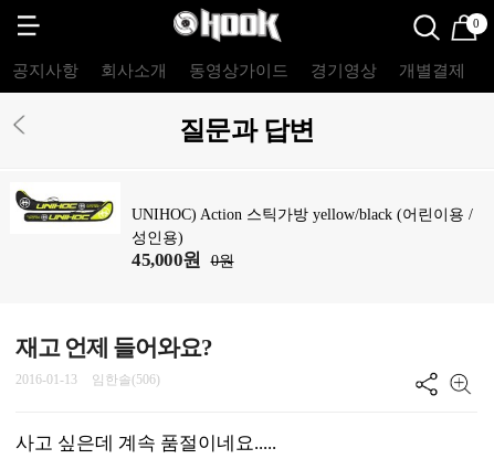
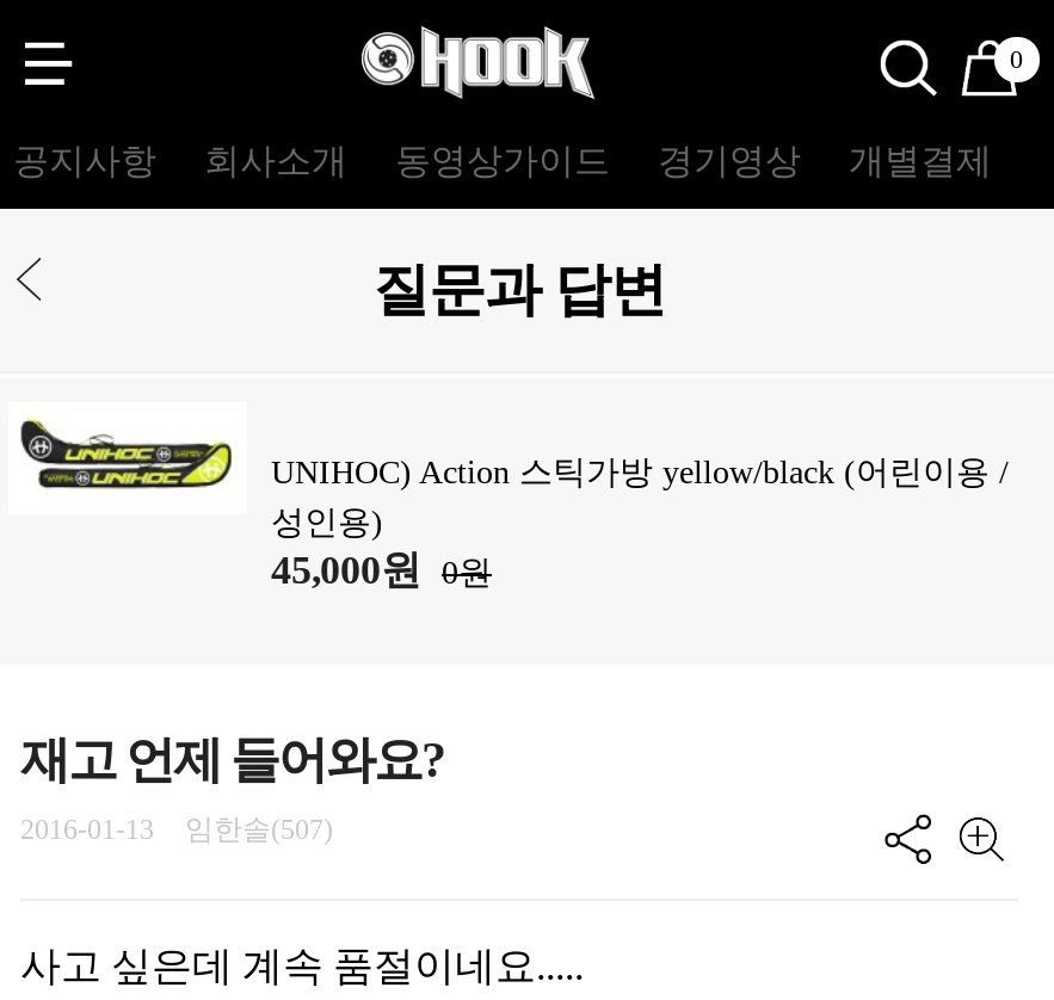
- 2016-01-13 임한솔(506)
+ 2016-01-13 임한솔(507)
